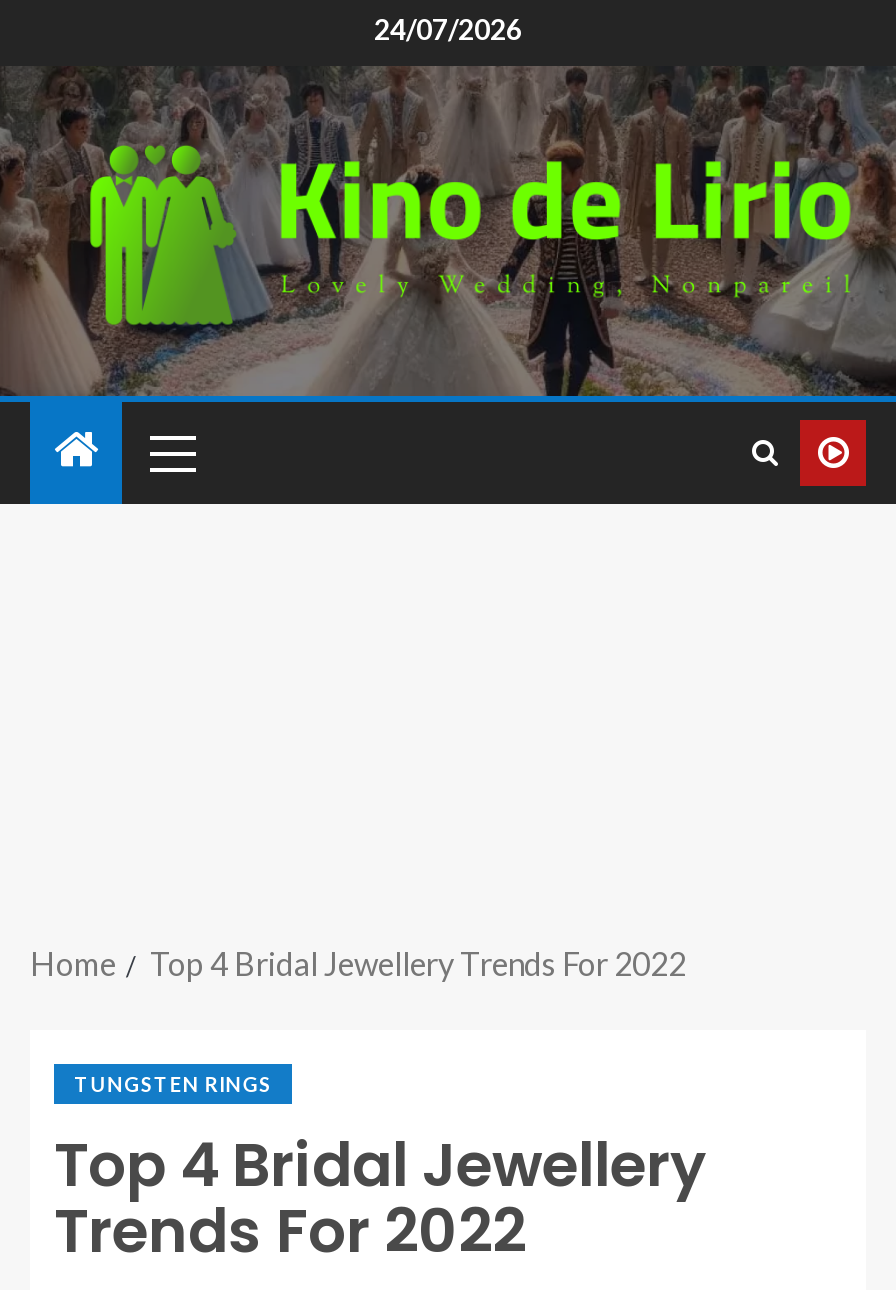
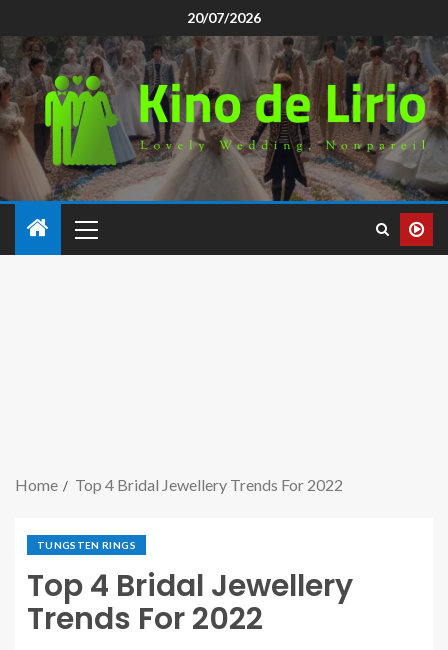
- 24/07/2026
+ 20/07/2026
